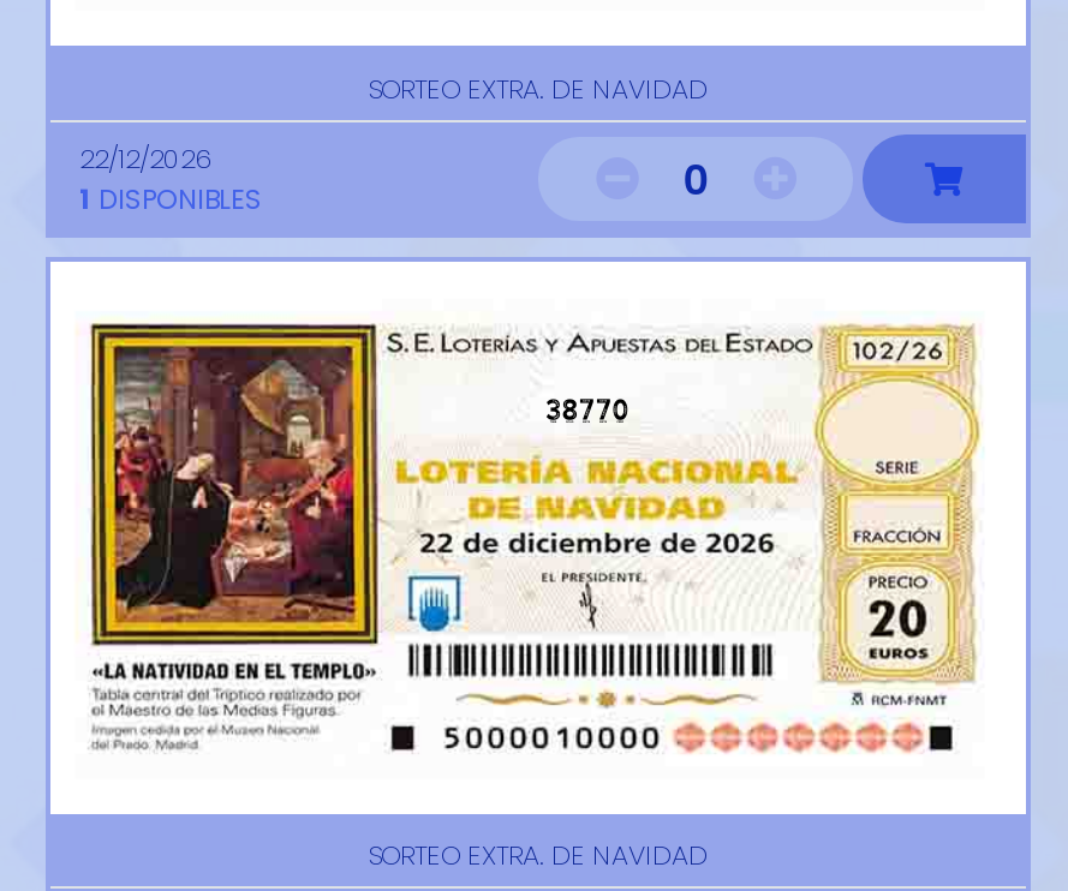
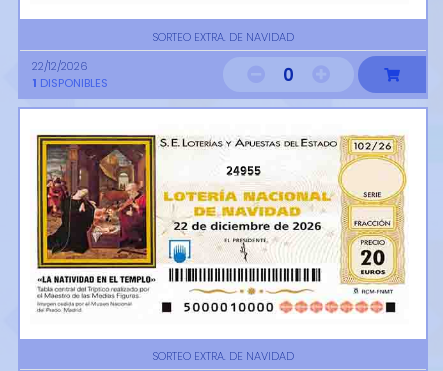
- 38770
+ 24955
